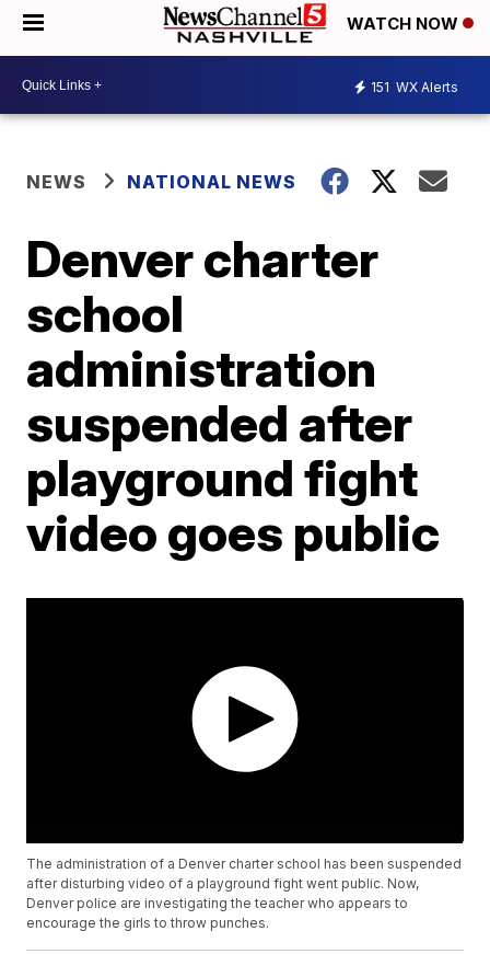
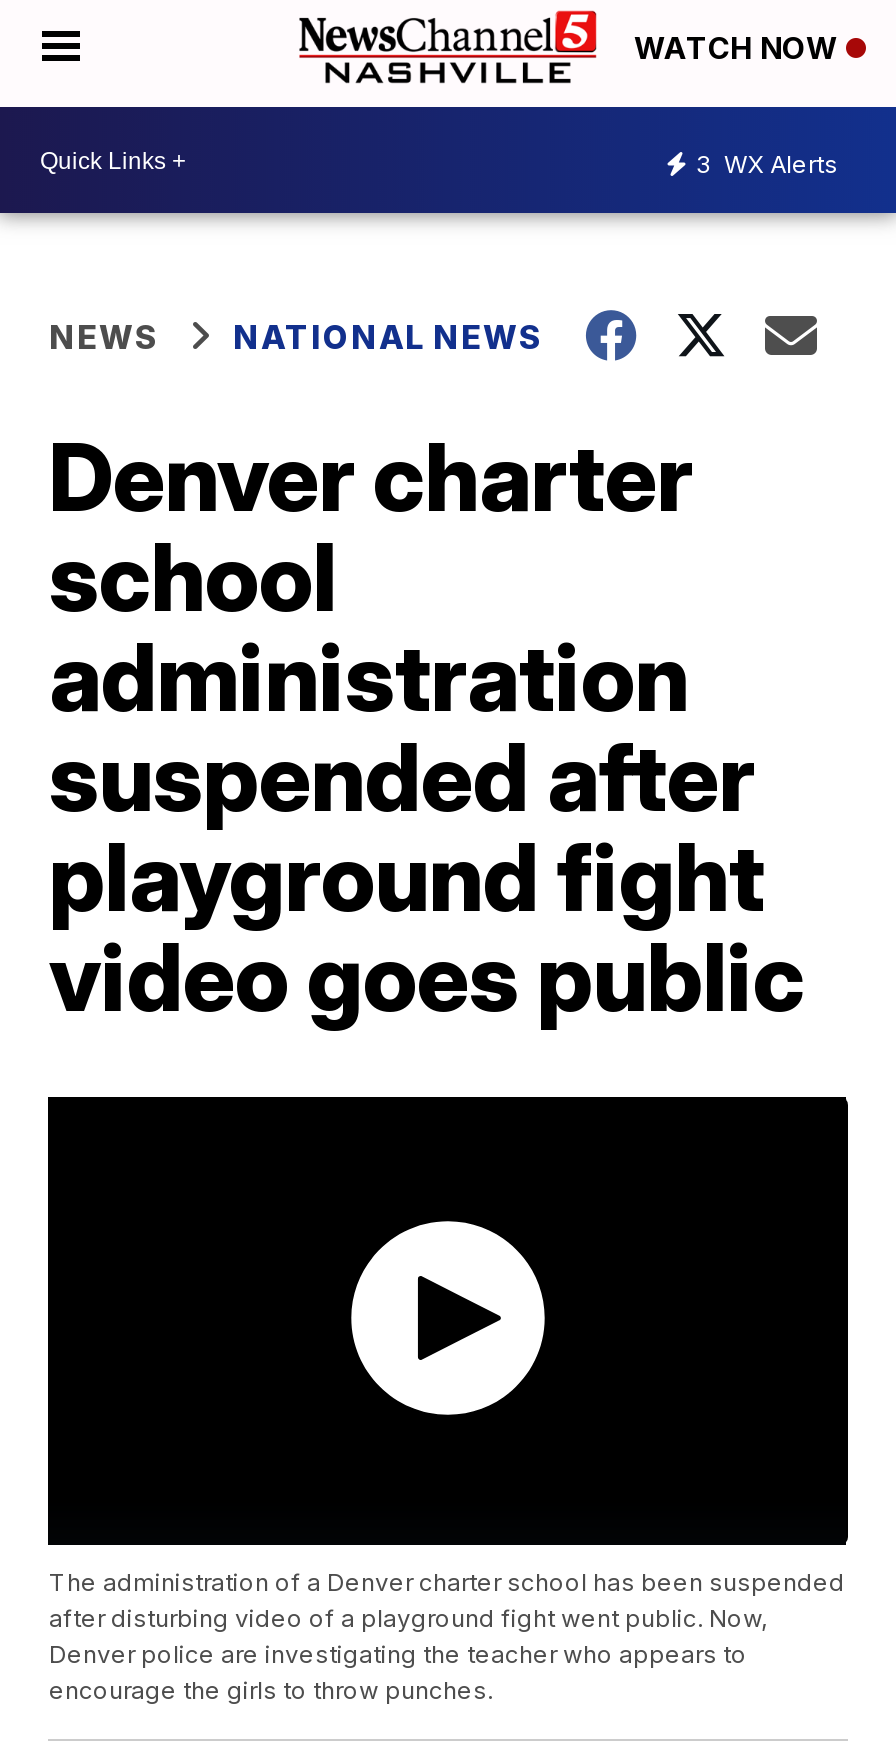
- 151 WX Alerts
+ 3 WX Alerts
